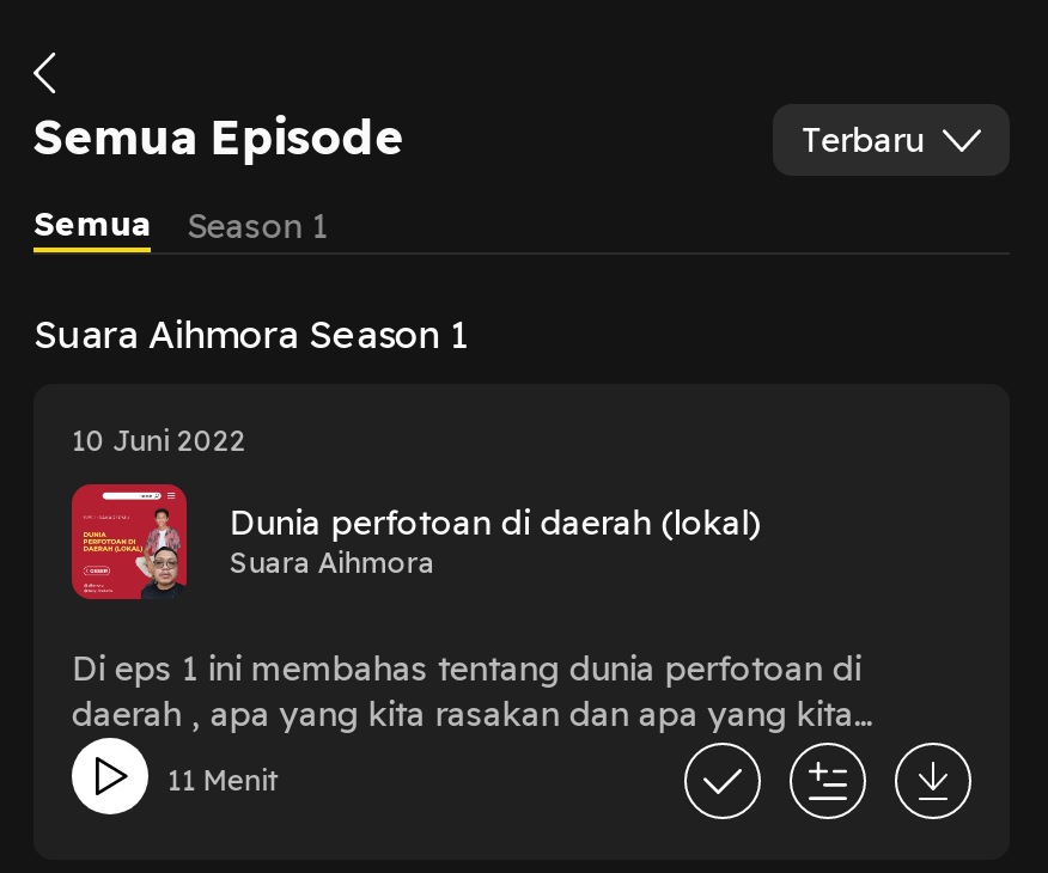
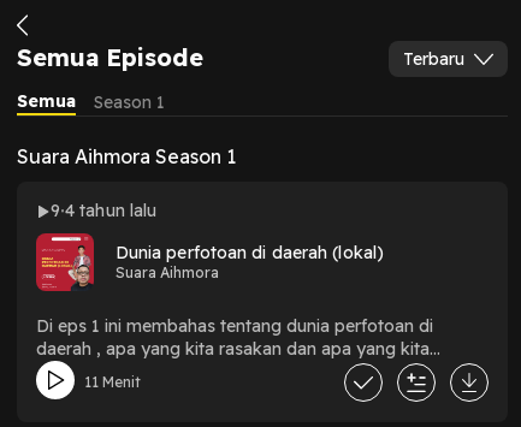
- 10 Juni 2022
+ 9 4 tahun lalu
